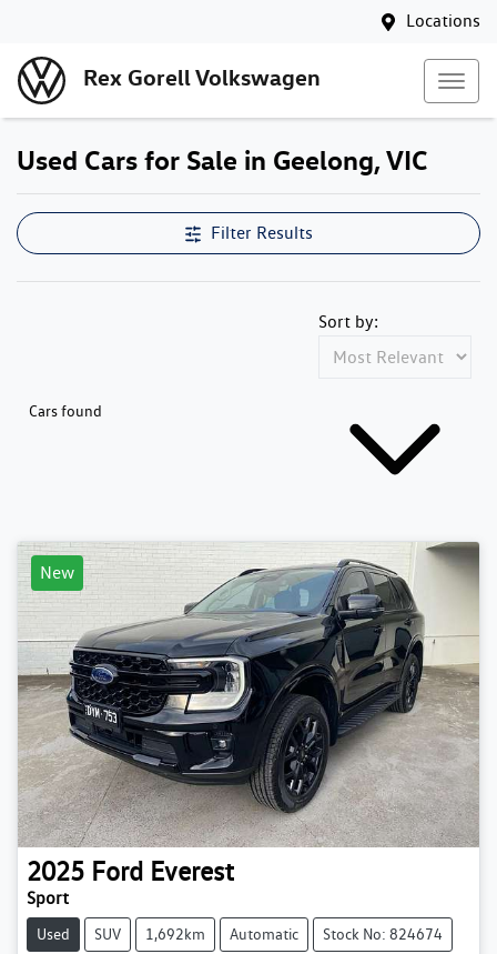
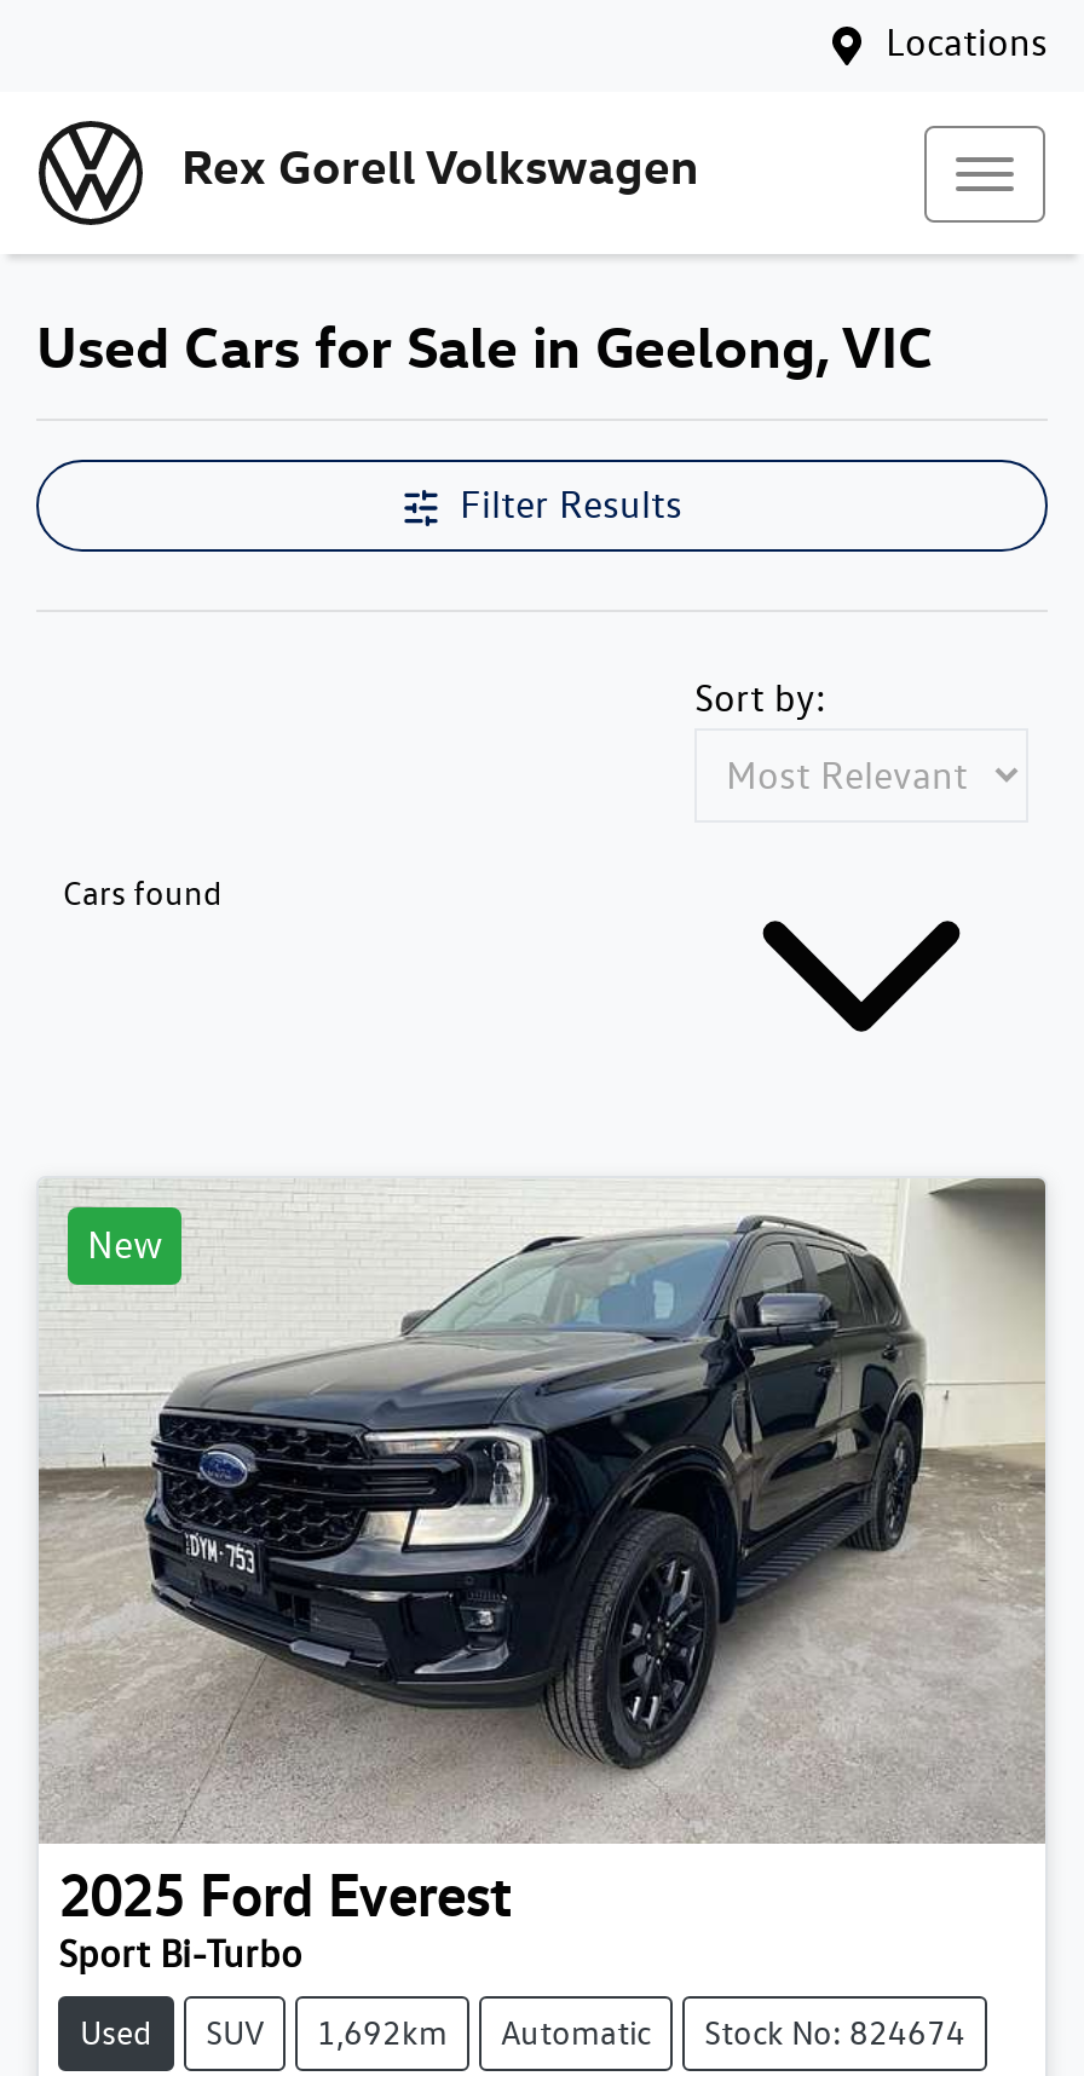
- Sport
+ Sport Bi-Turbo
